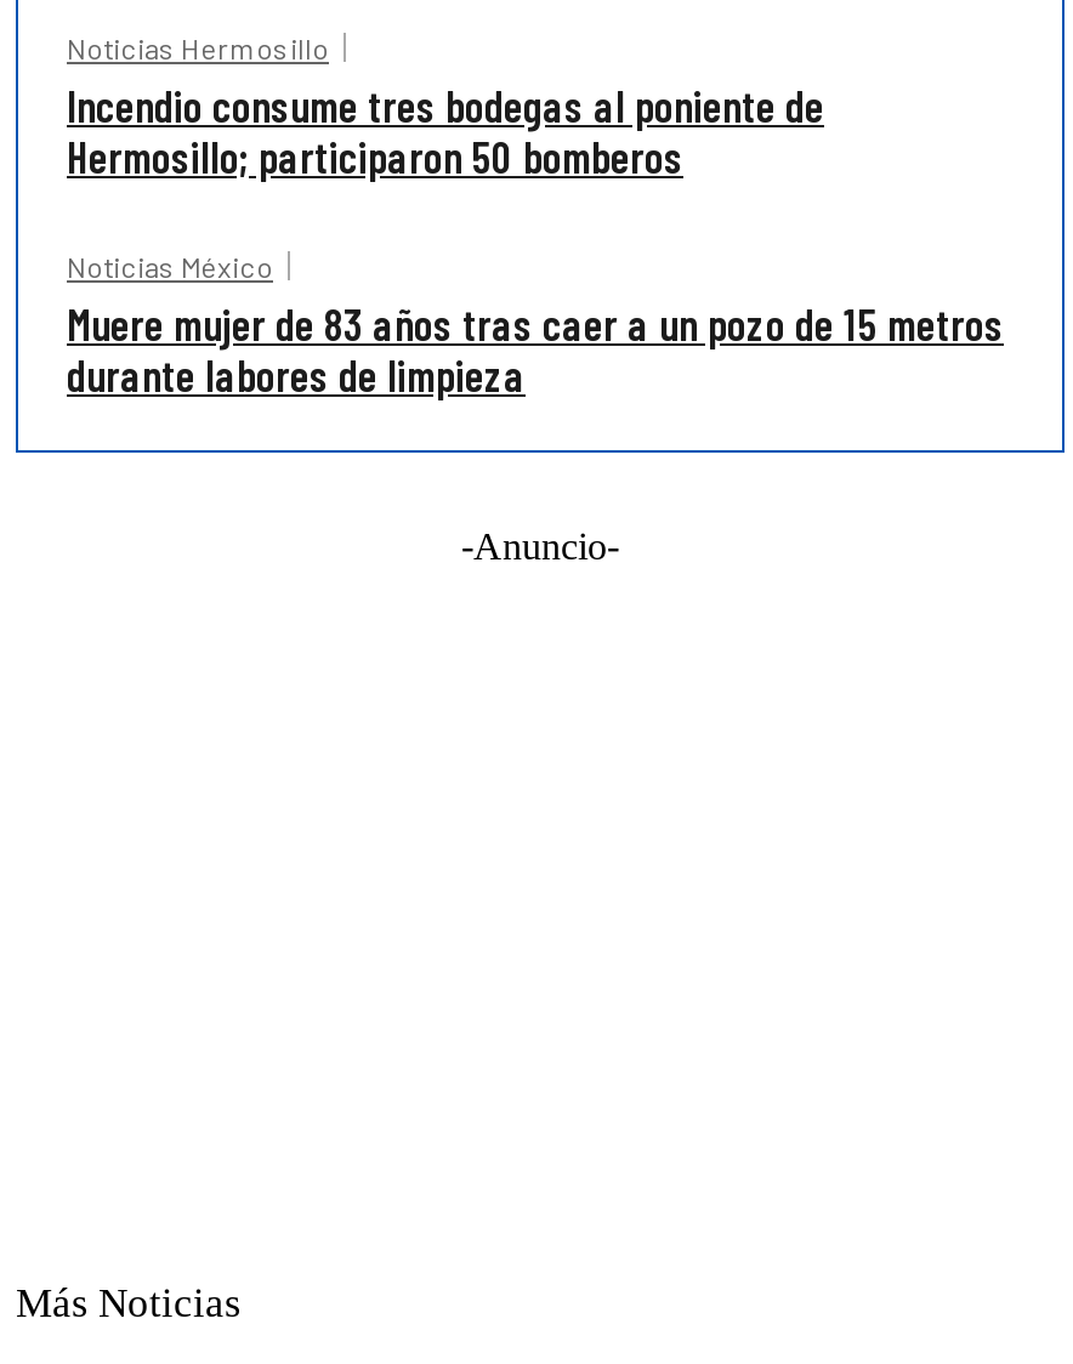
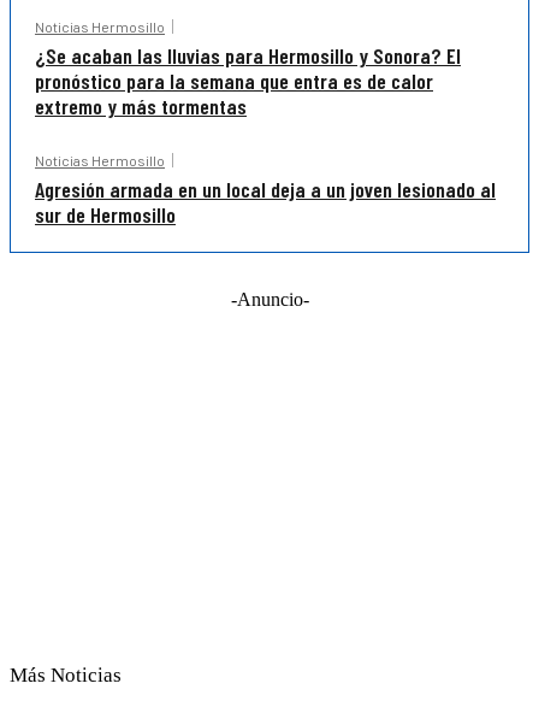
- Incendio consume tres bodegas al poniente de
- Hermosillo; participaron 50 bomberos
+ ¿Se acaban las lluvias para Hermosillo y Sonora? El
+ pronóstico para la semana que entra es de calor
+ extremo y más tormentas

- Noticias México
- Muere mujer de 83 años tras caer a un pozo de 15 metros
- durante labores de limpieza
+ Noticias Hermosillo
+ Agresión armada en un local deja a un joven lesionado al
+ sur de Hermosillo
